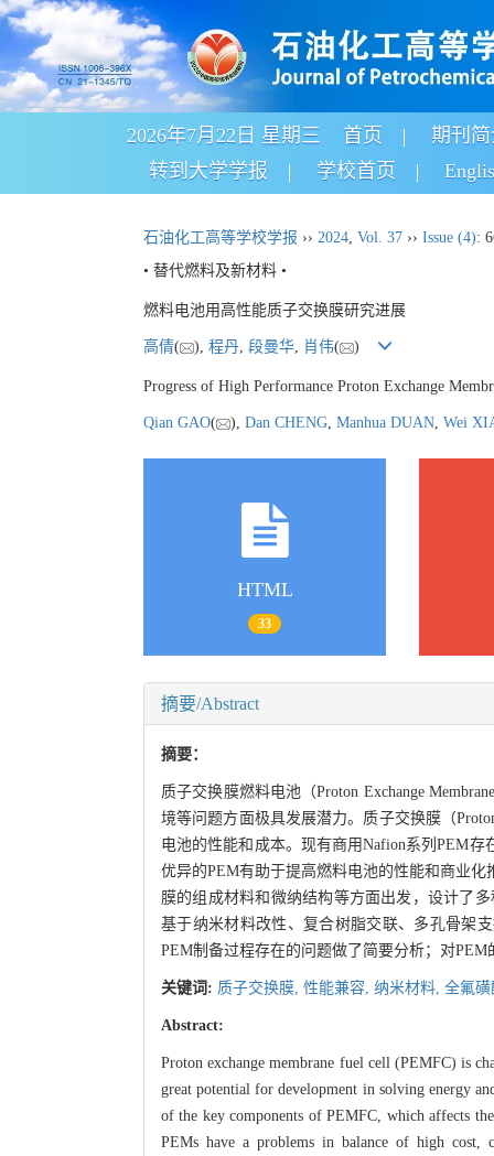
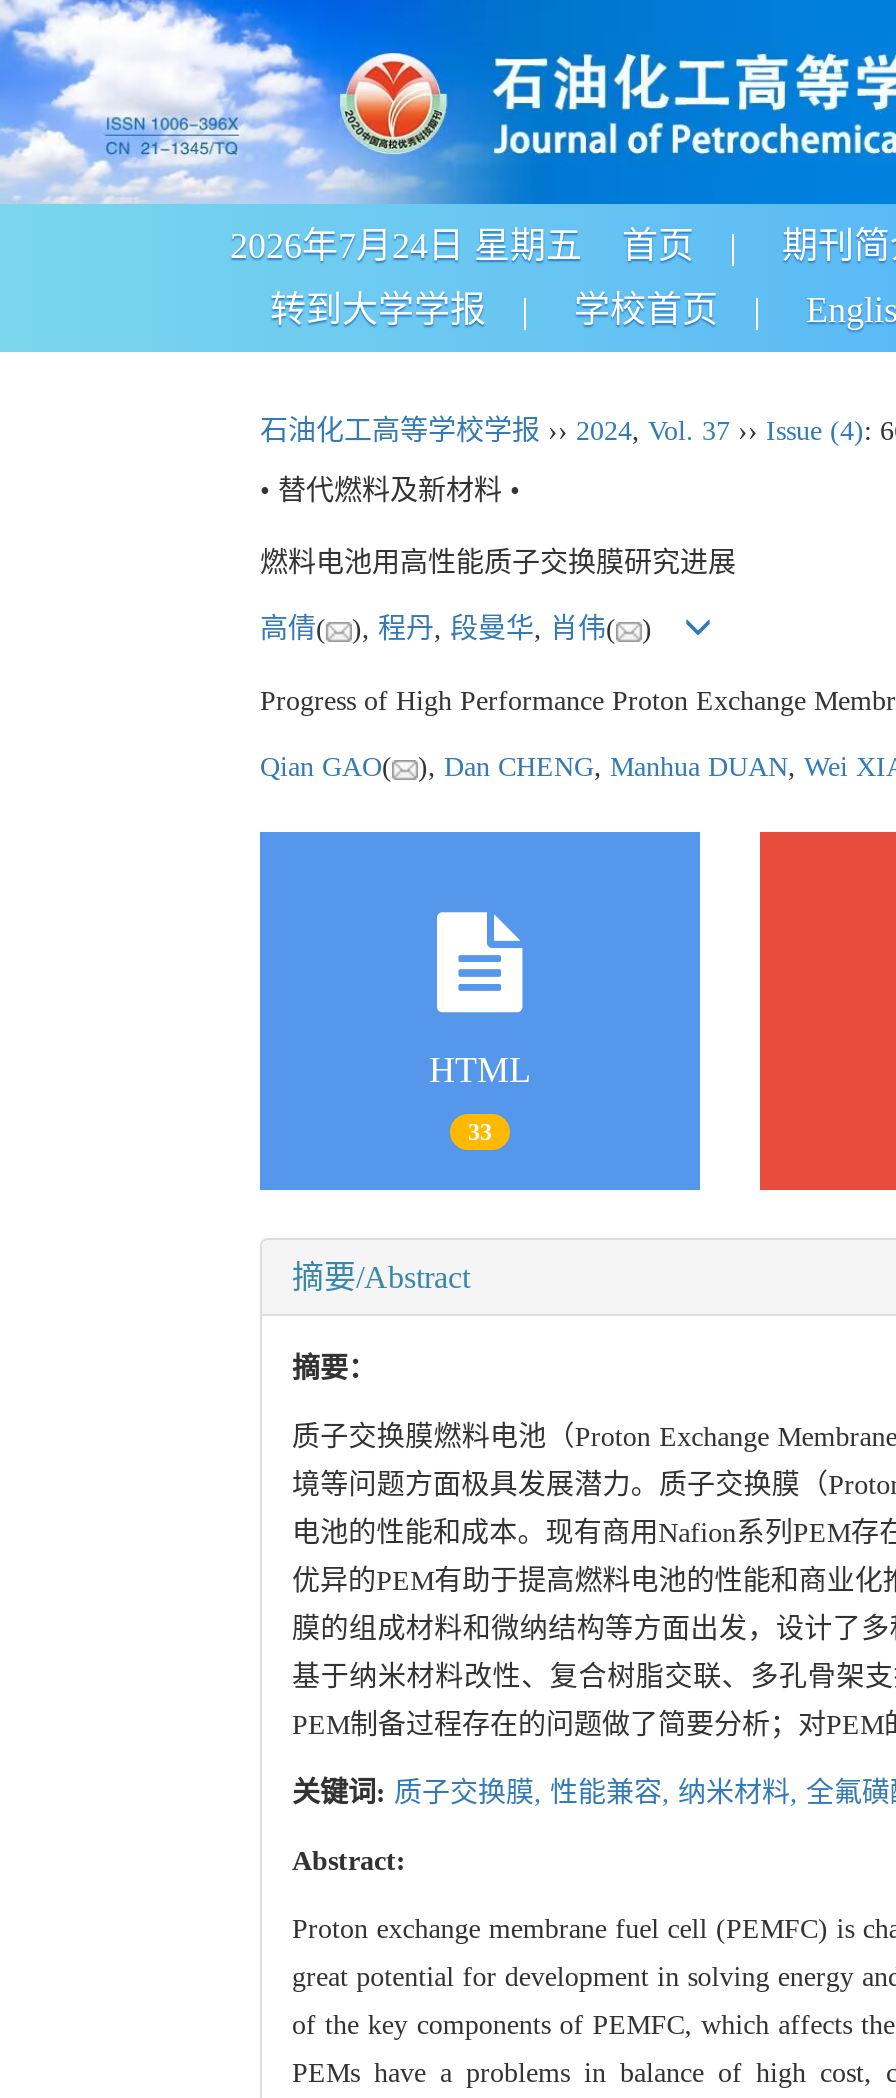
- 2026年7月22日 星期三
+ 2026年7月24日 星期五
